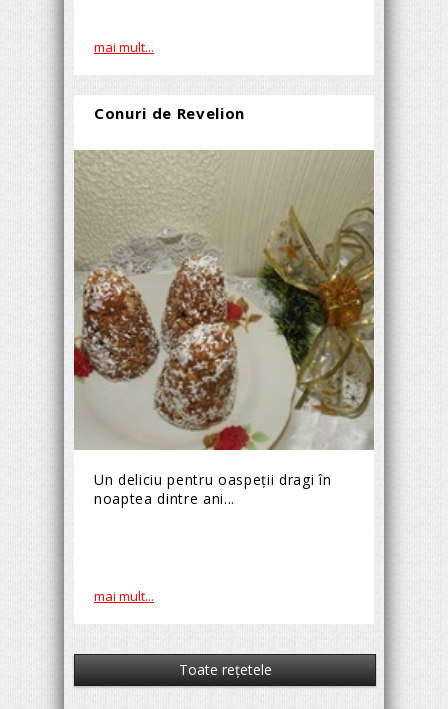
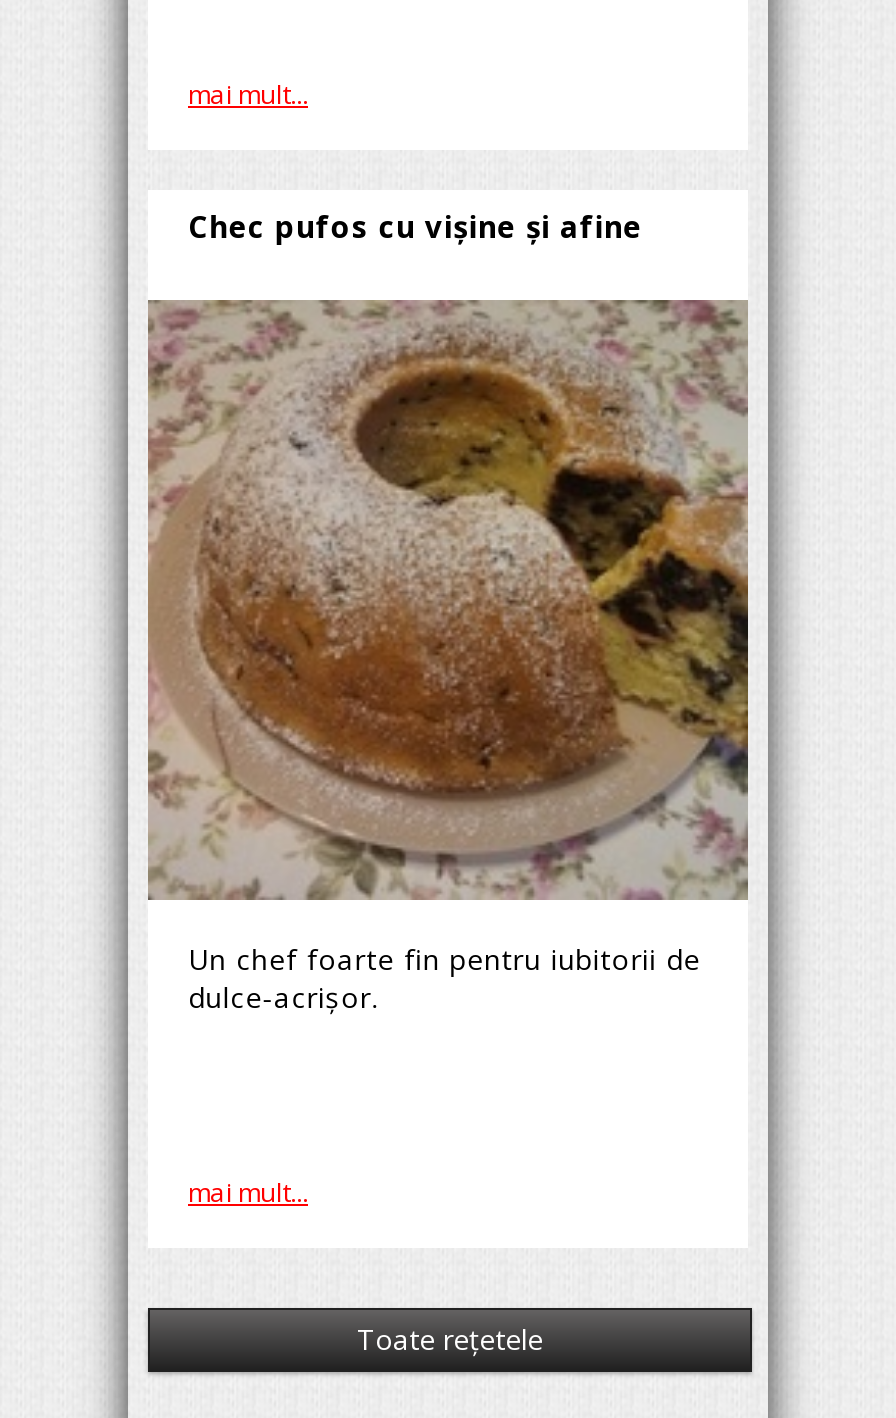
- Conuri de Revelion
+ Chec pufos cu vișine și afine

- [image]
- Un deliciu pentru oaspeţii dragi în
- noaptea dintre ani...
+ [image]
+ Un chef foarte fin pentru iubitorii de
+ dulce-acrișor.
